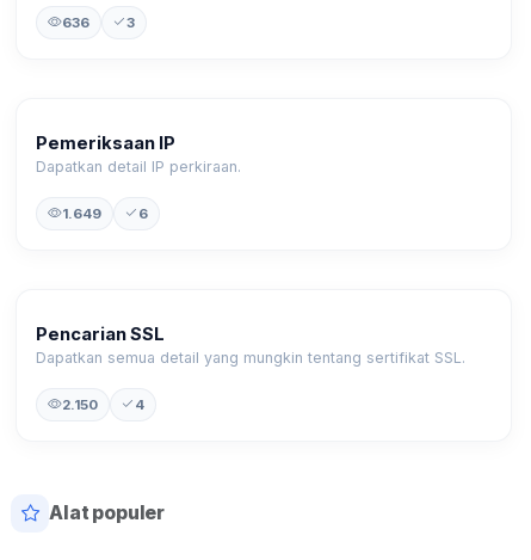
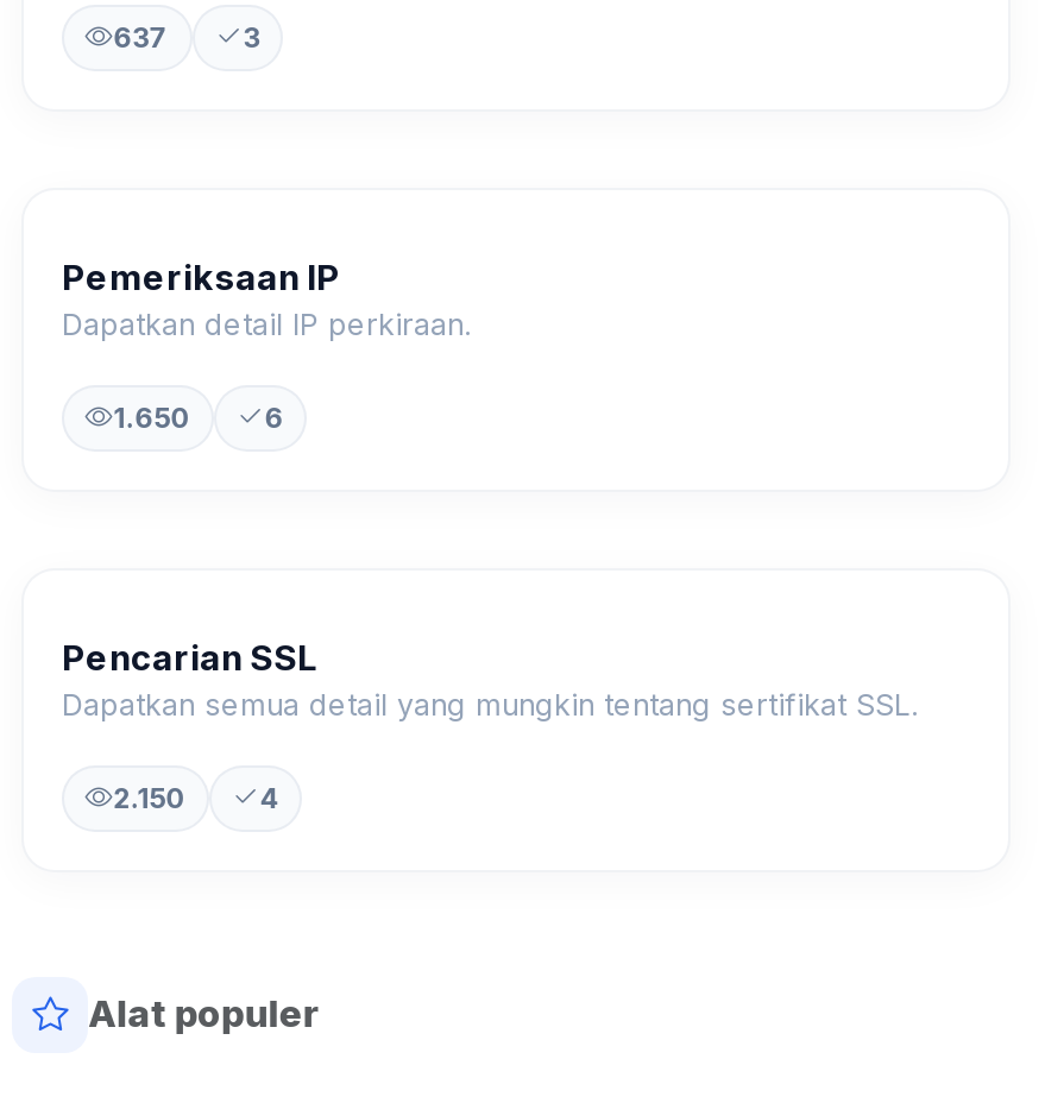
- 636
+ 637

- 1.649
+ 1.650
